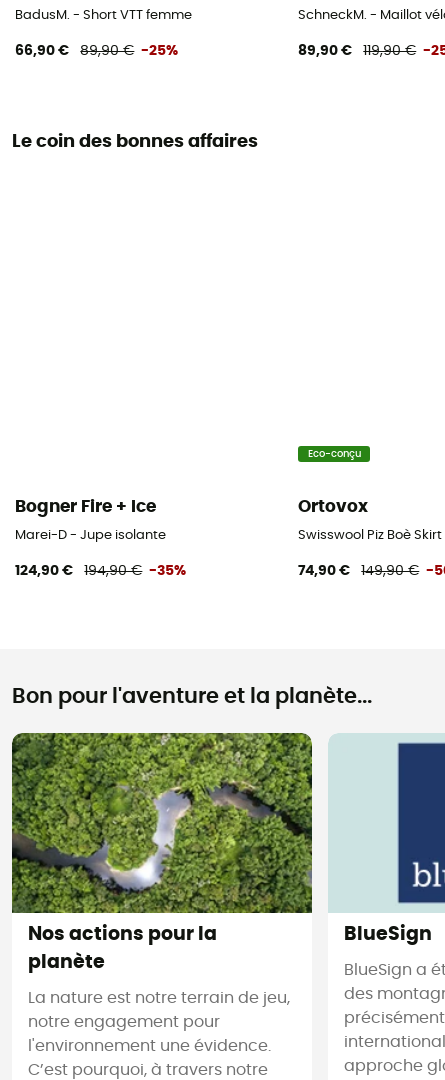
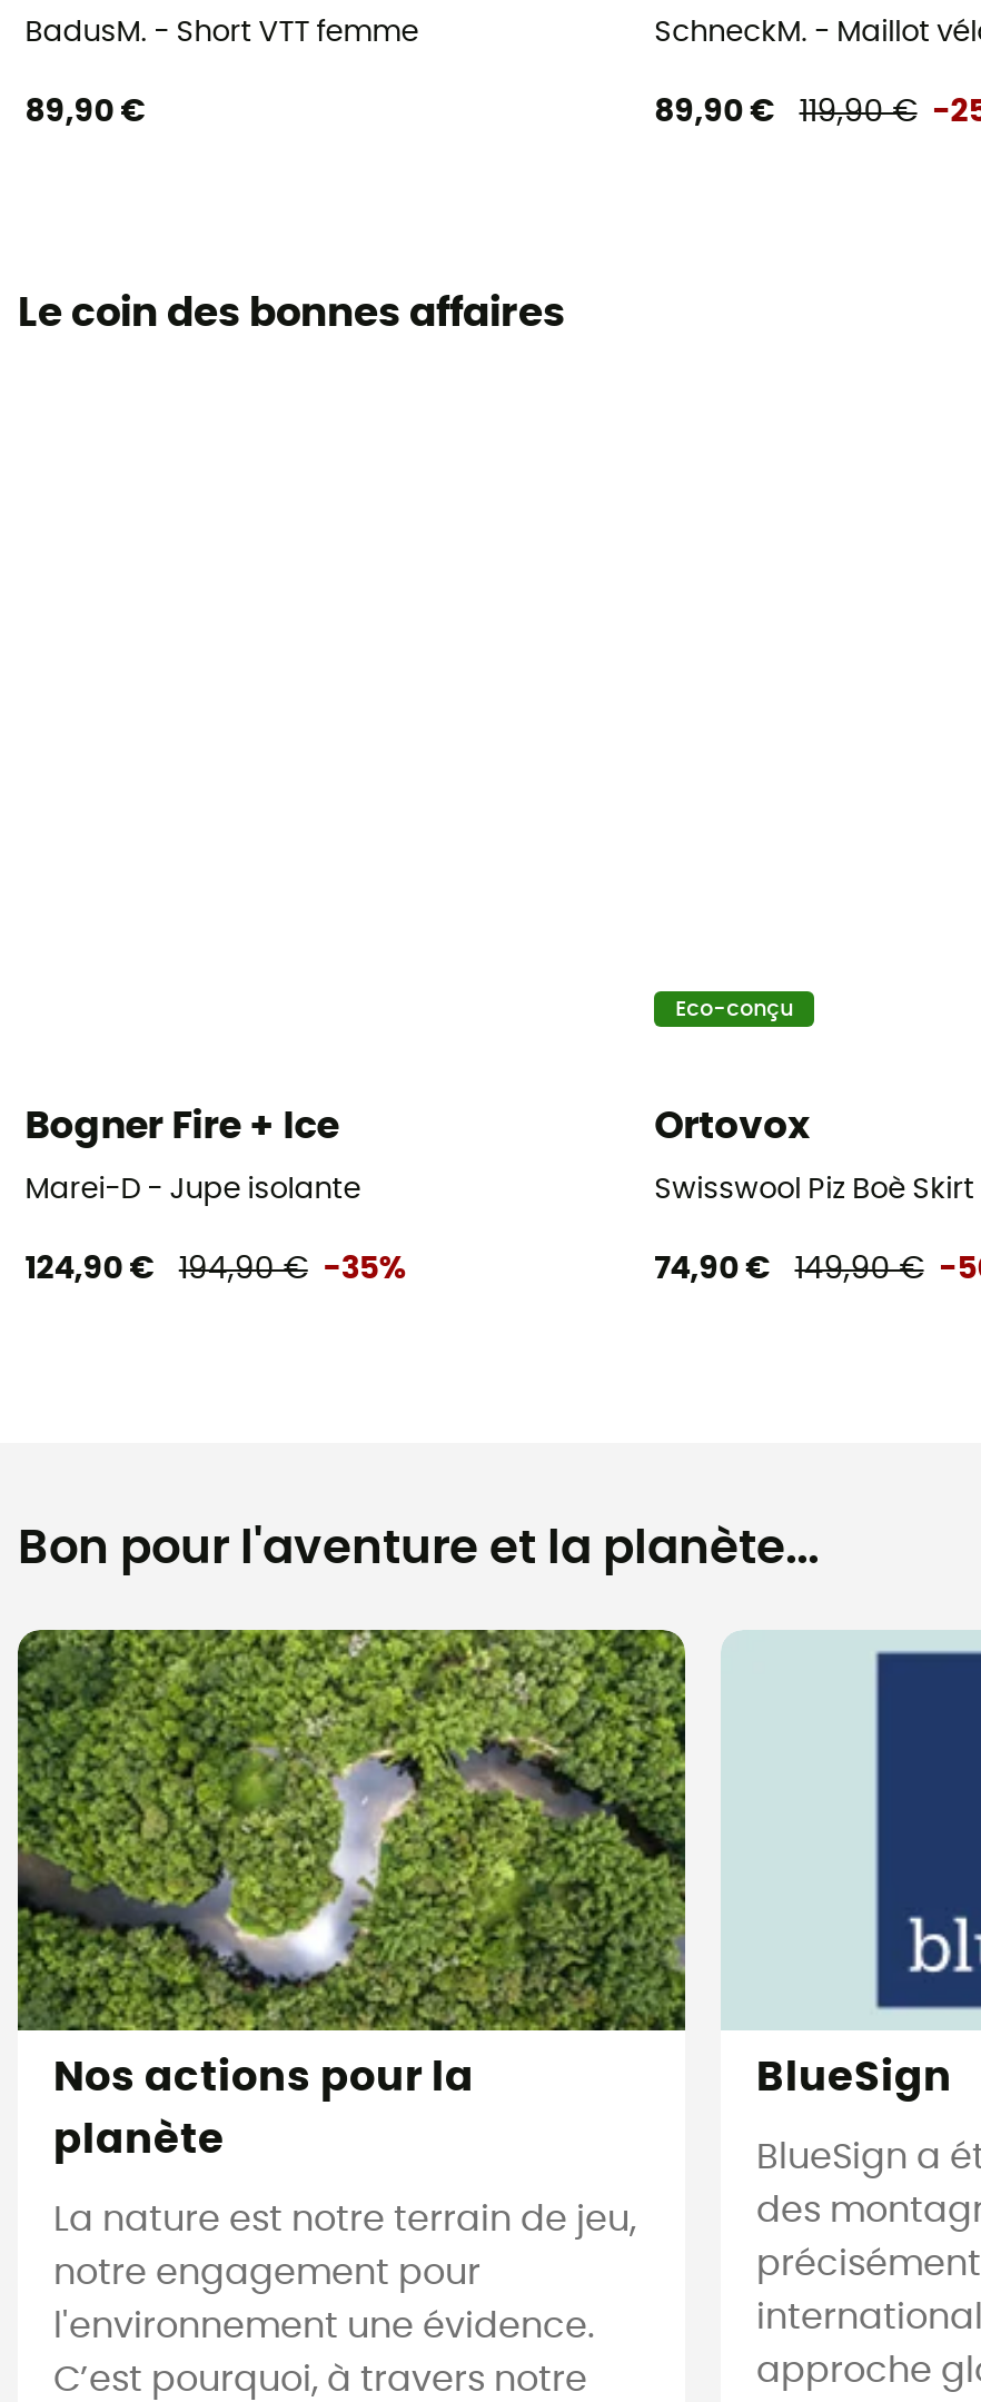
- 66,90 €
- 89,90 € -25%
+ 89,90 €
